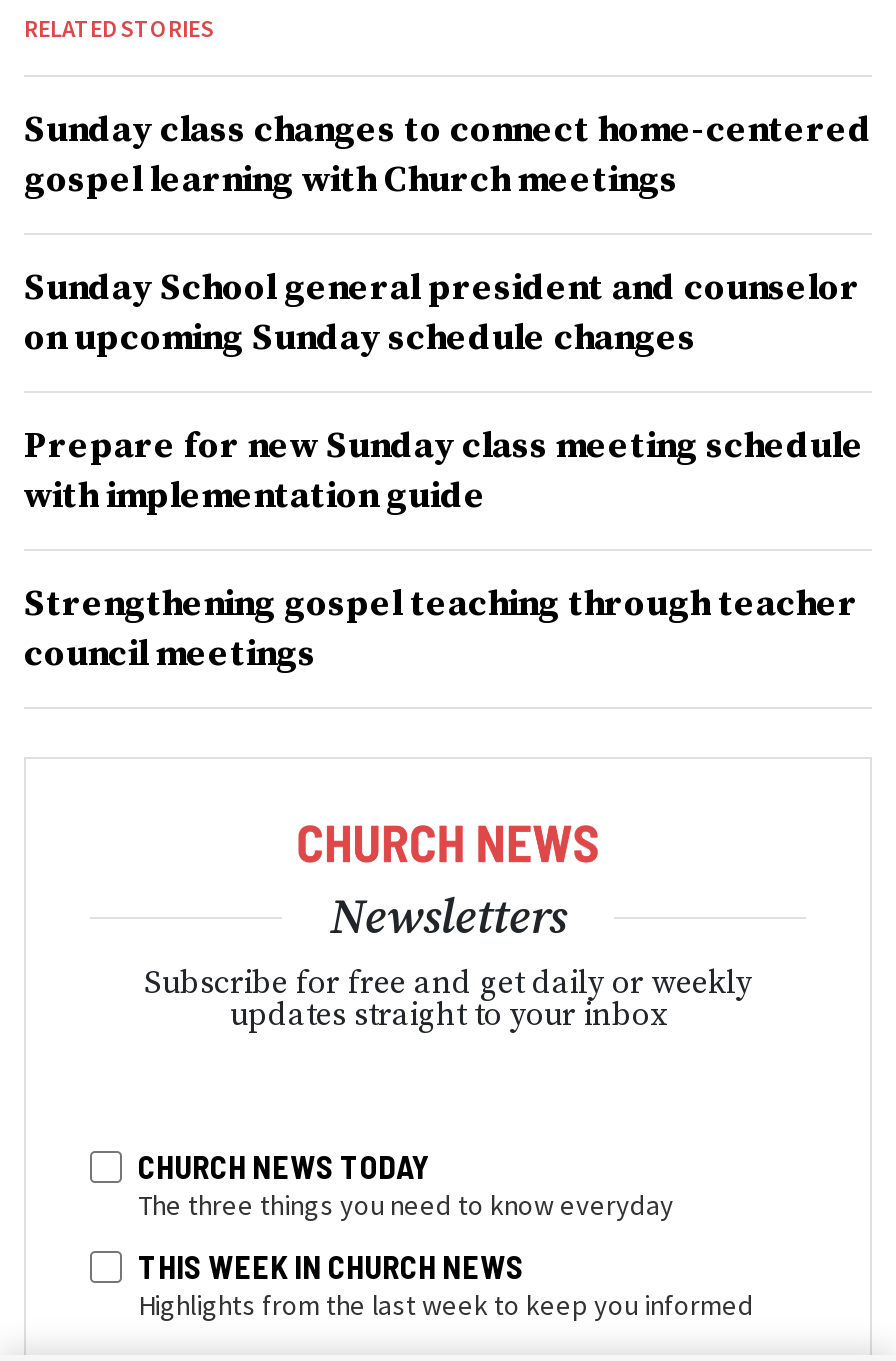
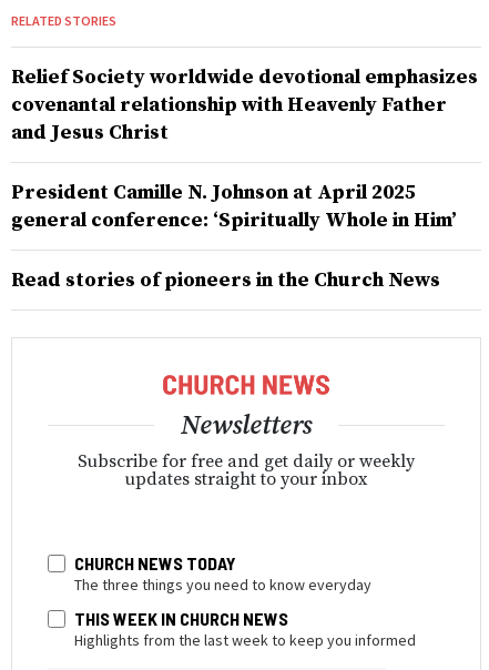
- Sunday class changes to connect home-centered
- gospel learning with Church meetings
- Sunday School general president and counselor
- on upcoming Sunday schedule changes
- Prepare for new Sunday class meeting schedule
- with implementation guide
- Strengthening gospel teaching through teacher
- council meetings
+ Relief Society worldwide devotional emphasizes
+ covenantal relationship with Heavenly Father
+ and Jesus Christ
+ President Camille N. Johnson at April 2025
+ general conference: ‘Spiritually Whole in Him’
+ Read stories of pioneers in the Church News
